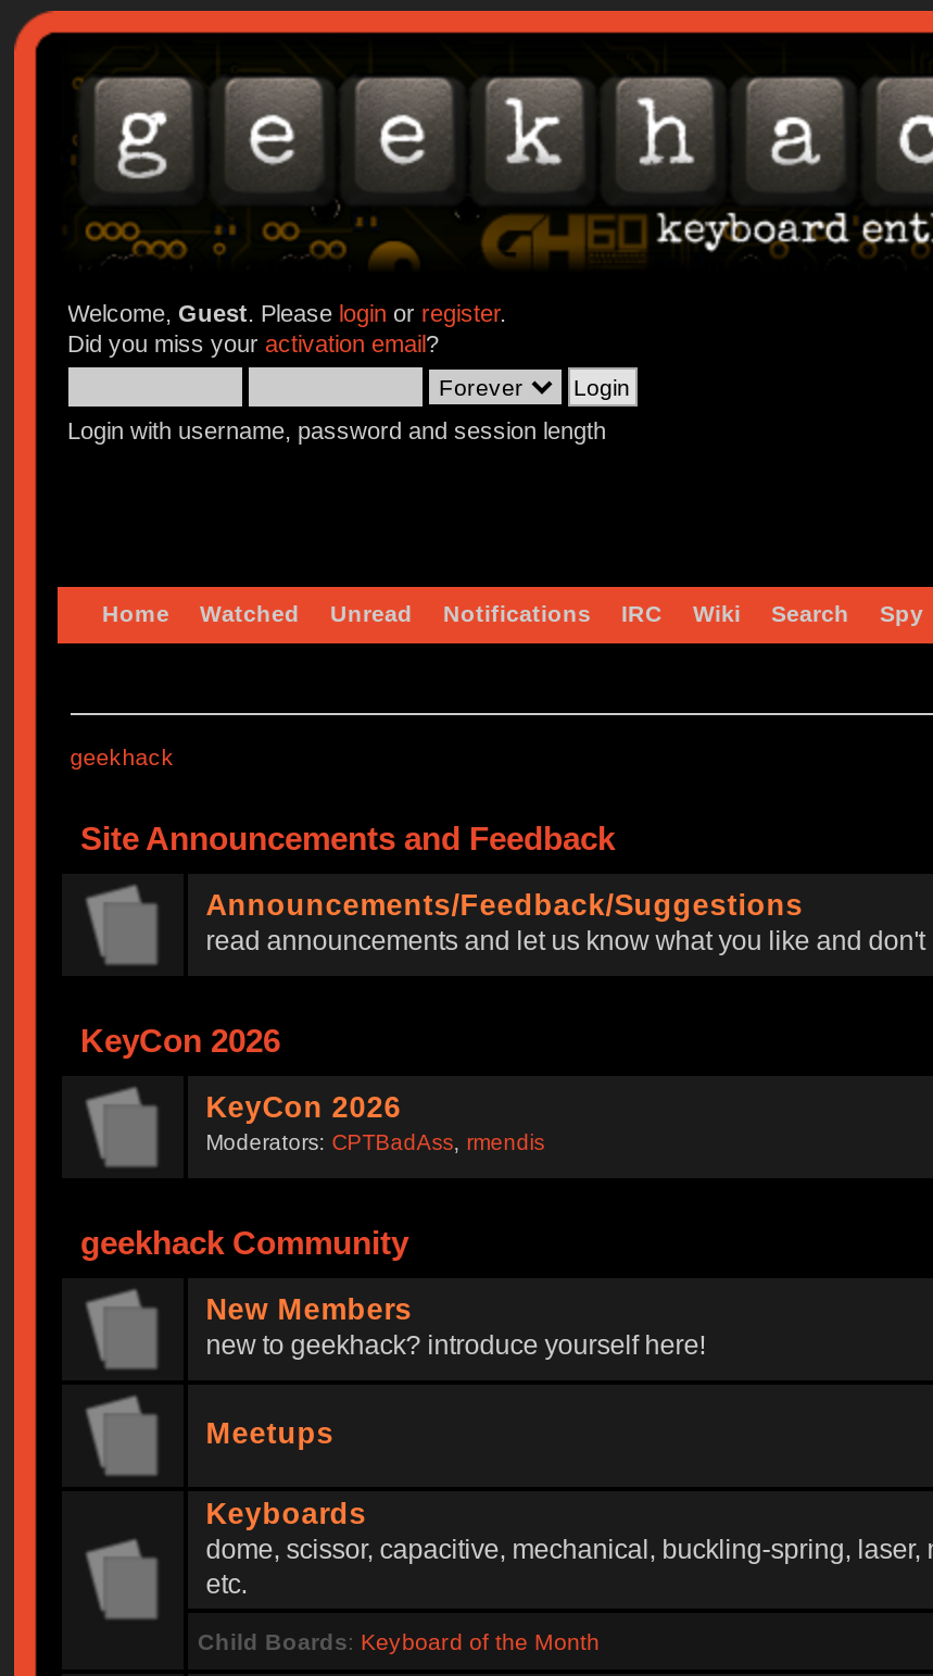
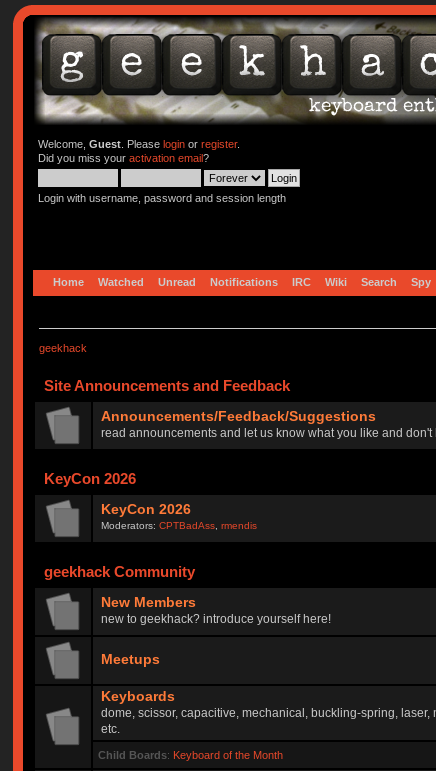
- [image]
+ [image]
